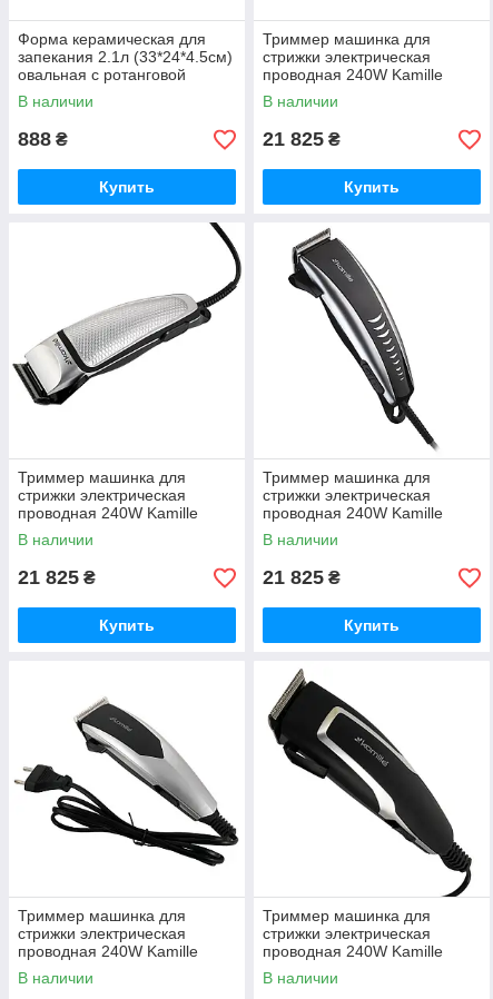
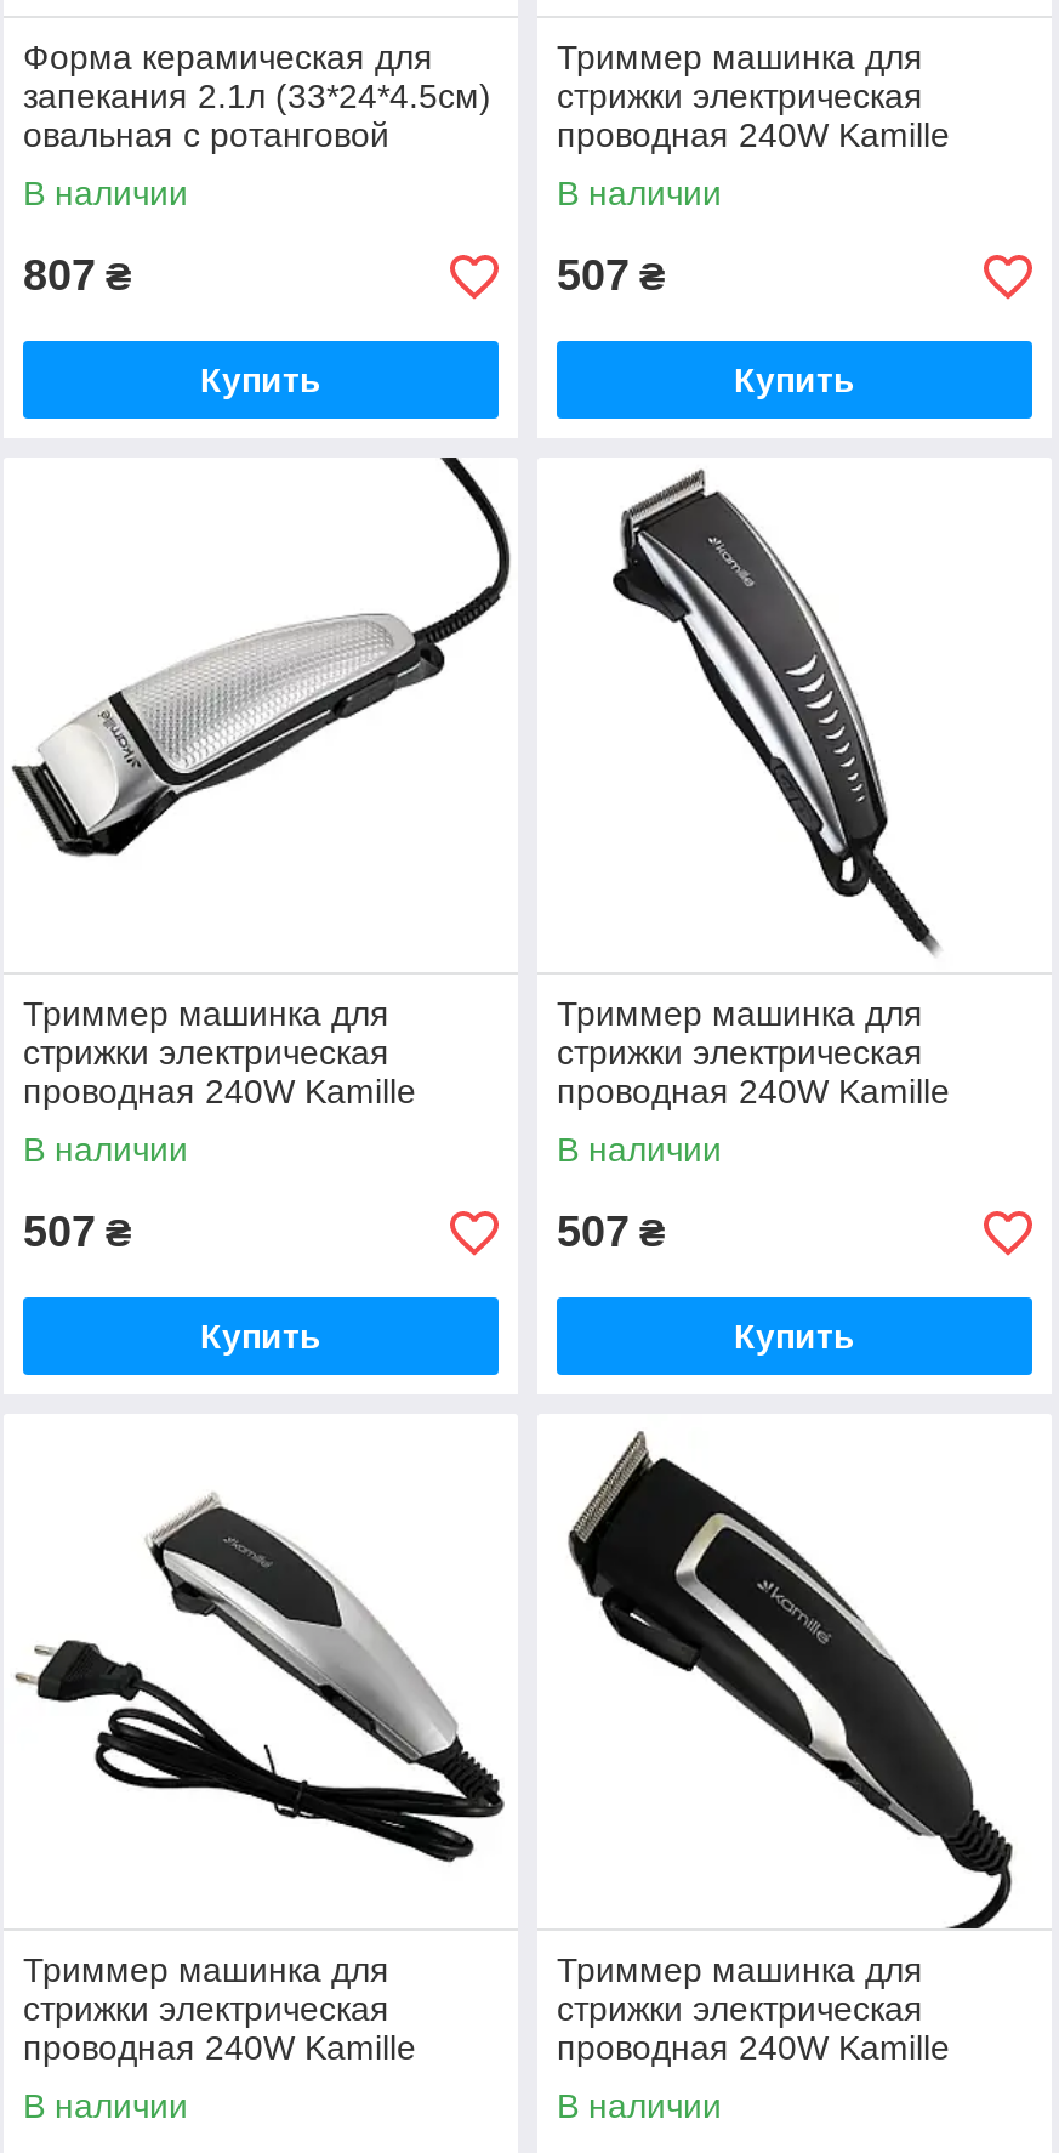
- 888 ₴
+ 807 ₴

- 21 825 ₴
+ 507 ₴

- 21 825 ₴
+ 507 ₴

- 21 825 ₴
+ 507 ₴
